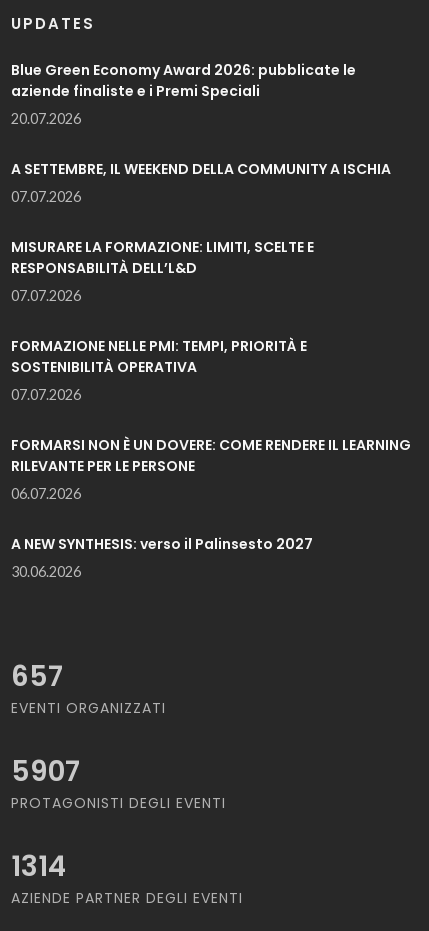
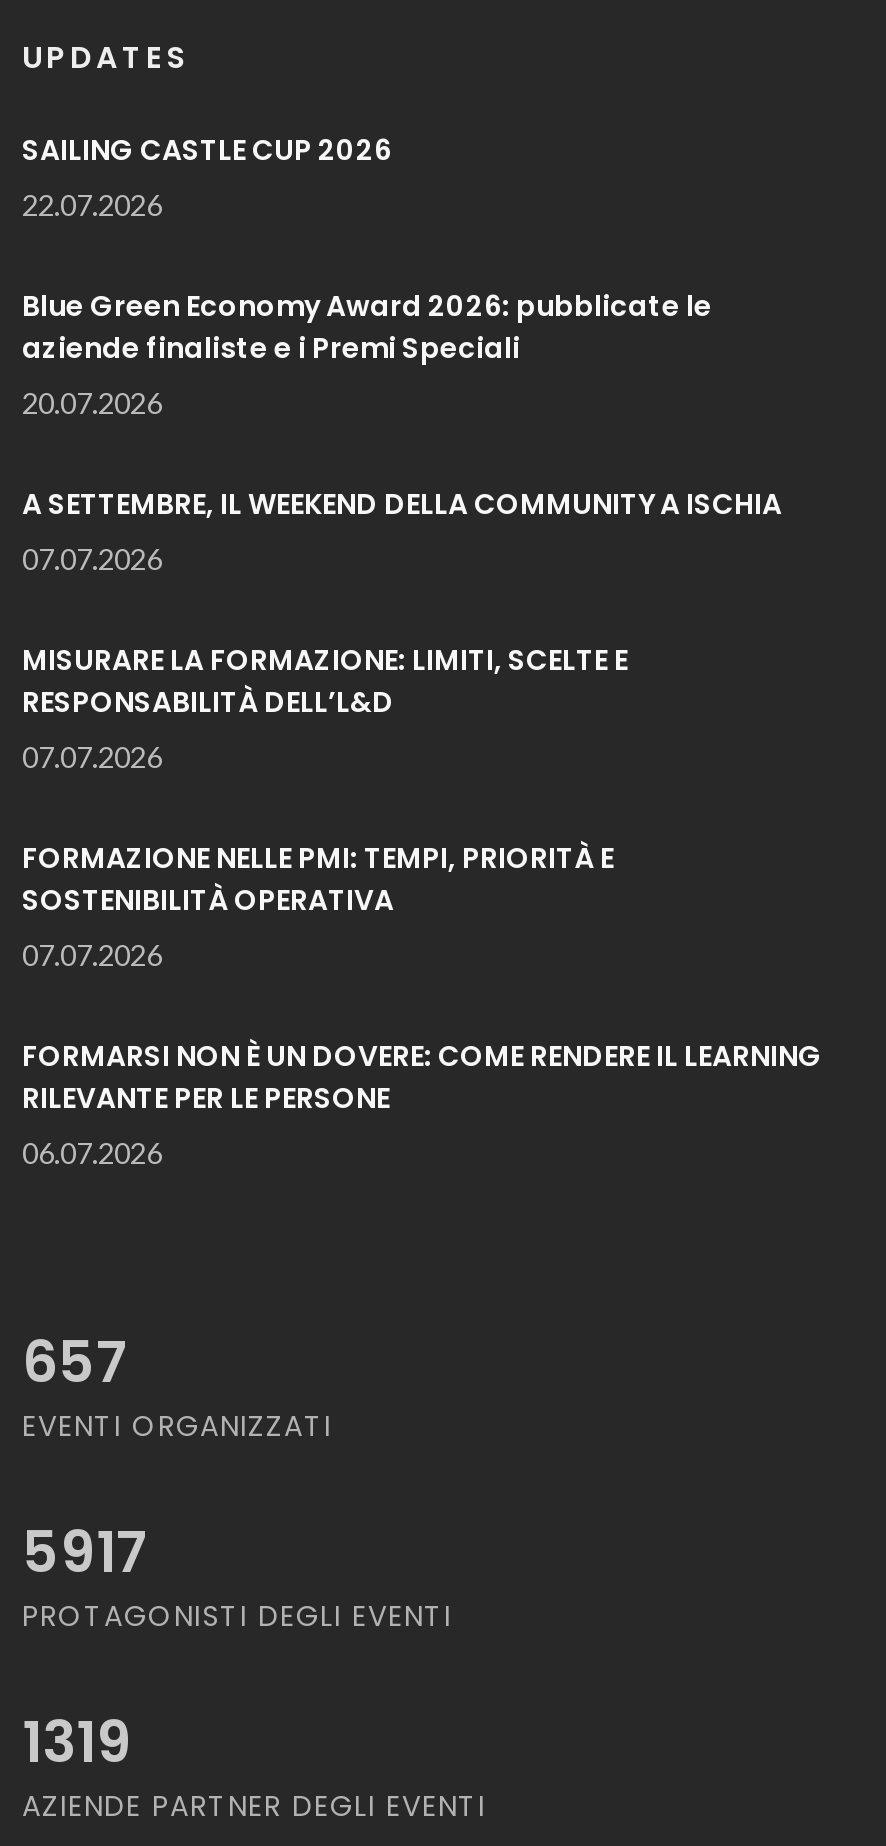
+ SAILING CASTLE CUP 2026
+ 22.07.2026

moved down: Blue Green Economy Award 2026: pubblicate le | aziende finaliste e i Premi Speciali | 20.07.2026 | ... | RILEVANTE PER LE PERSONE | 06.07.2026

- A NEW SYNTHESIS: verso il Palinsesto 2027
- 30.06.2026

- 5907
+ 5917

- 1314
+ 1319
